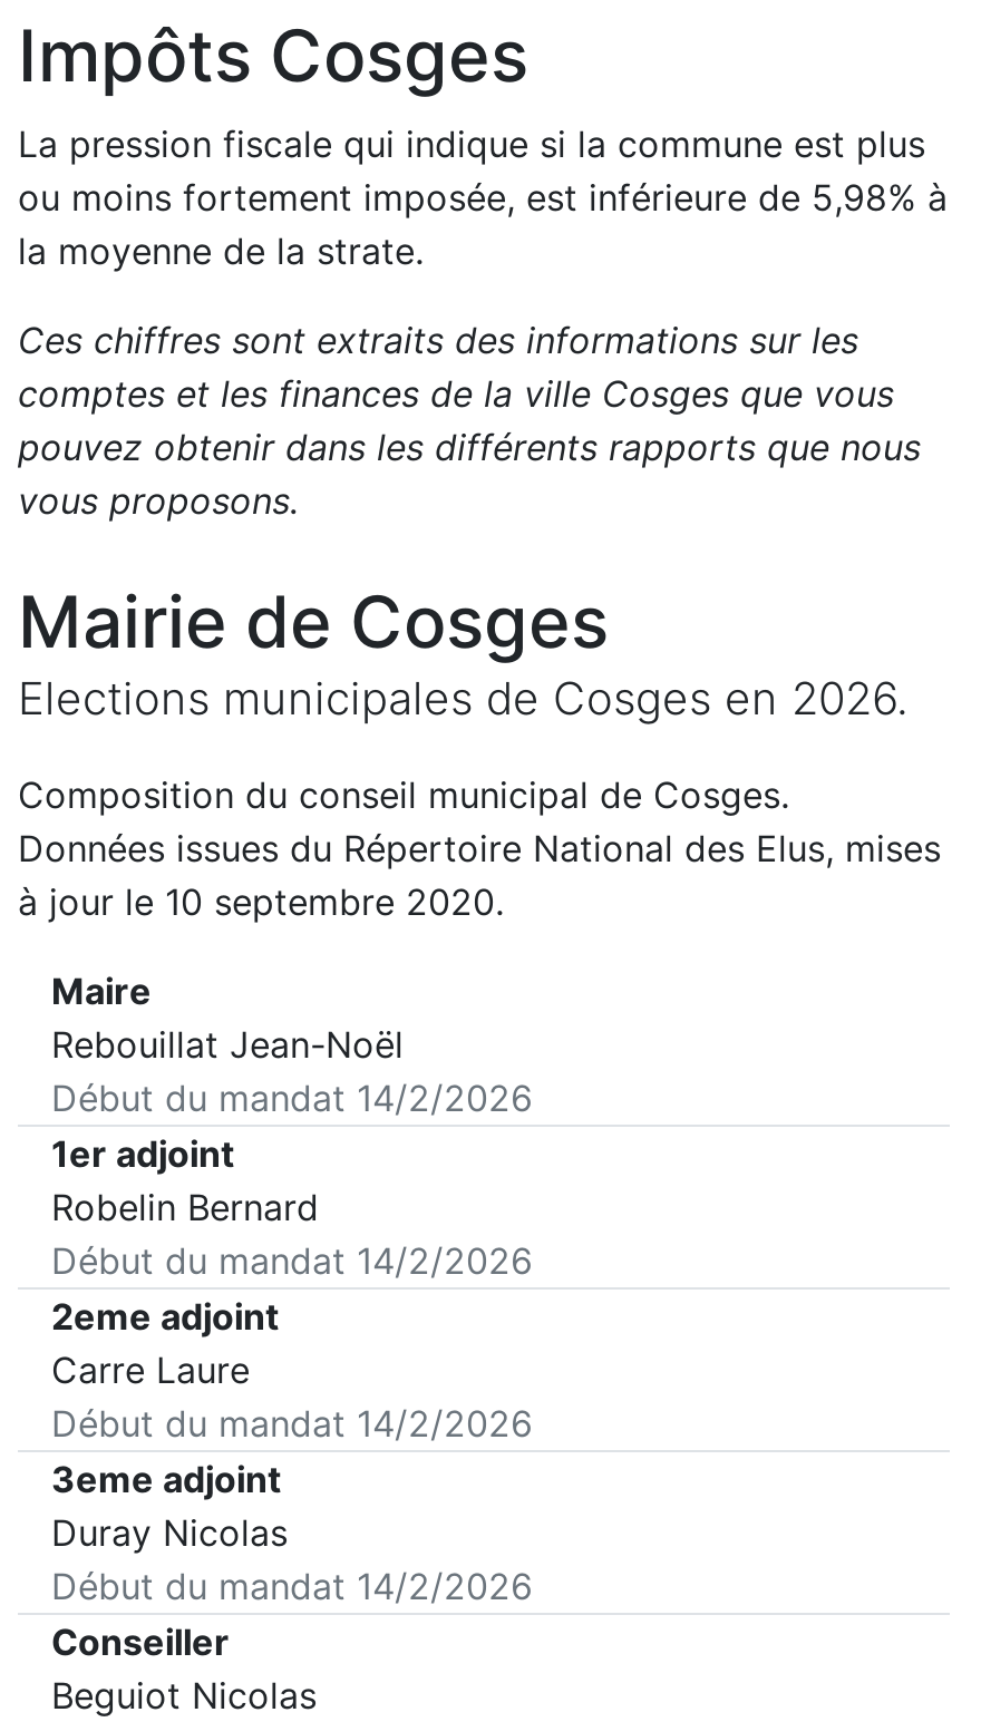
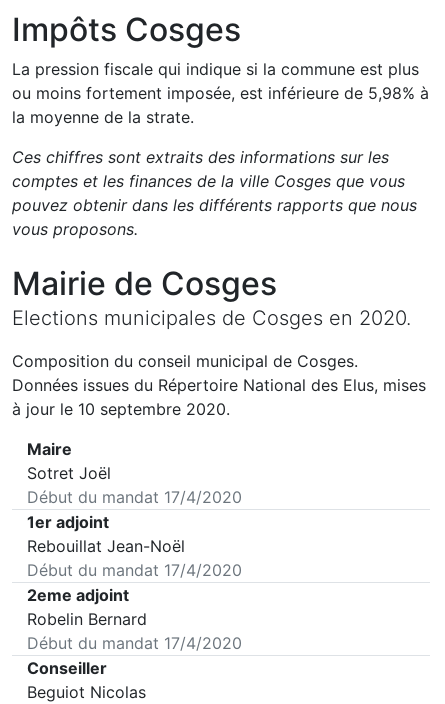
- Elections municipales de Cosges en 2026.
+ Elections municipales de Cosges en 2020.

moved down: Rebouillat Jean-Noël

- Début du mandat 14/2/2026
+ Sotret Joël
+ Début du mandat 17/4/2020

moved down: Robelin Bernard

- Début du mandat 14/2/2026
+ Début du mandat 17/4/2020

- Carre Laure
- Début du mandat 14/2/2026
- 3eme adjoint
- Duray Nicolas
- Début du mandat 14/2/2026
+ Début du mandat 17/4/2020
